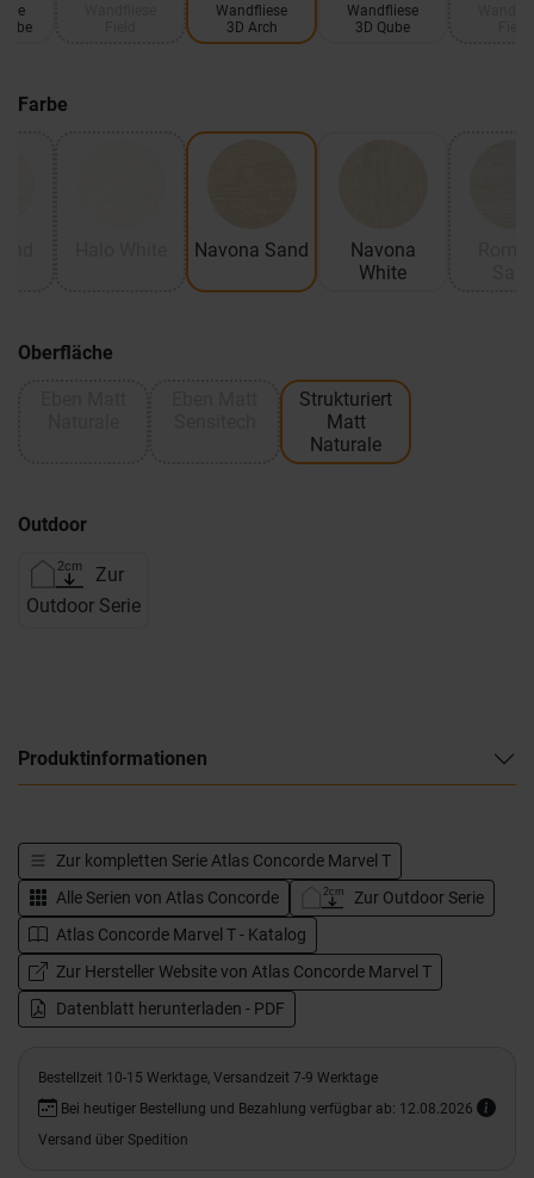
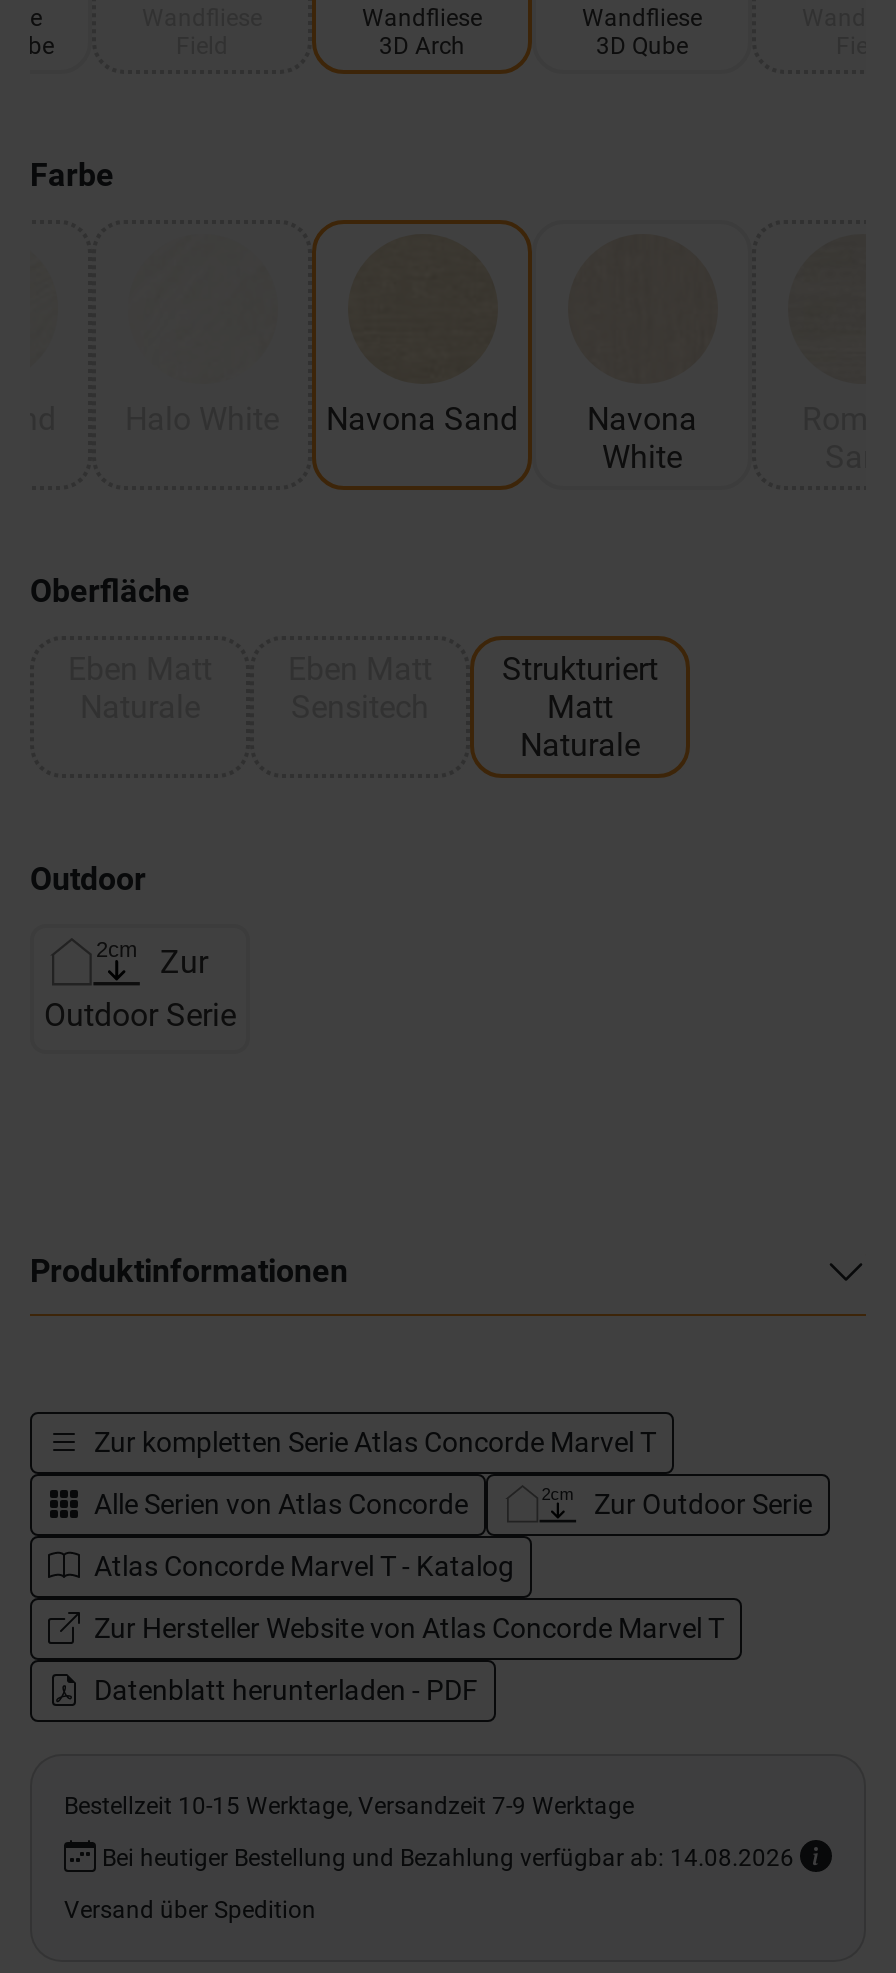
- Bei heutiger Bestellung und Bezahlung verfügbar ab: 12.08.2026
+ Bei heutiger Bestellung und Bezahlung verfügbar ab: 14.08.2026
